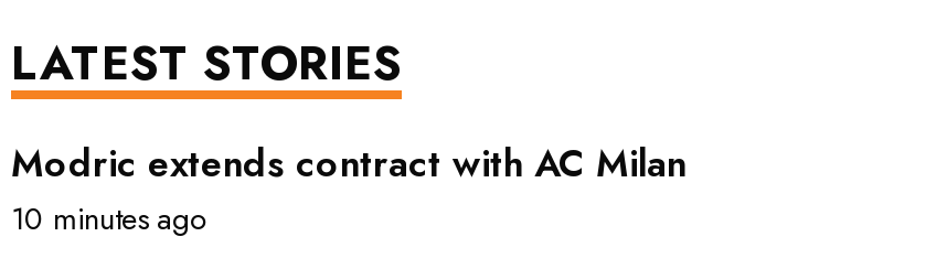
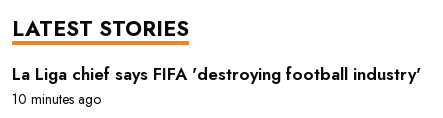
- Modric extends contract with AC Milan
+ La Liga chief says FIFA 'destroying football industry'
